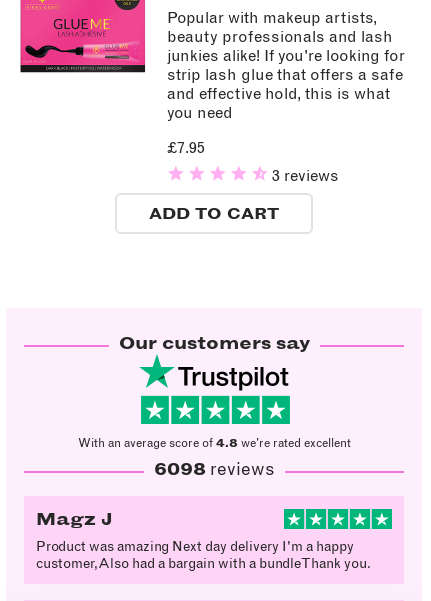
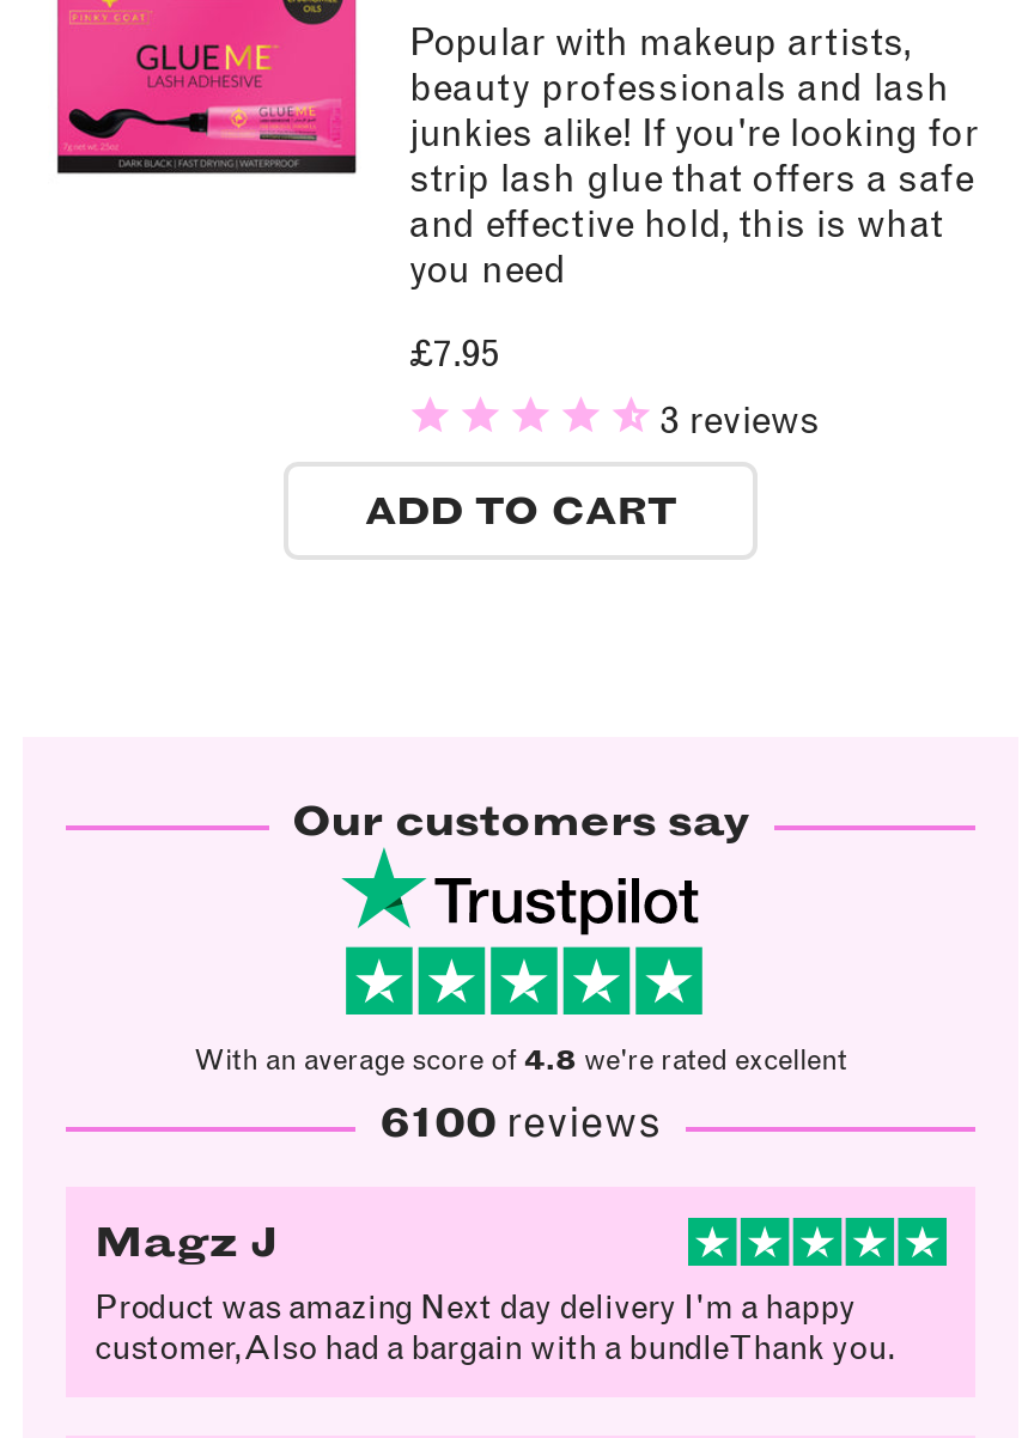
- 6098 reviews
+ 6100 reviews
